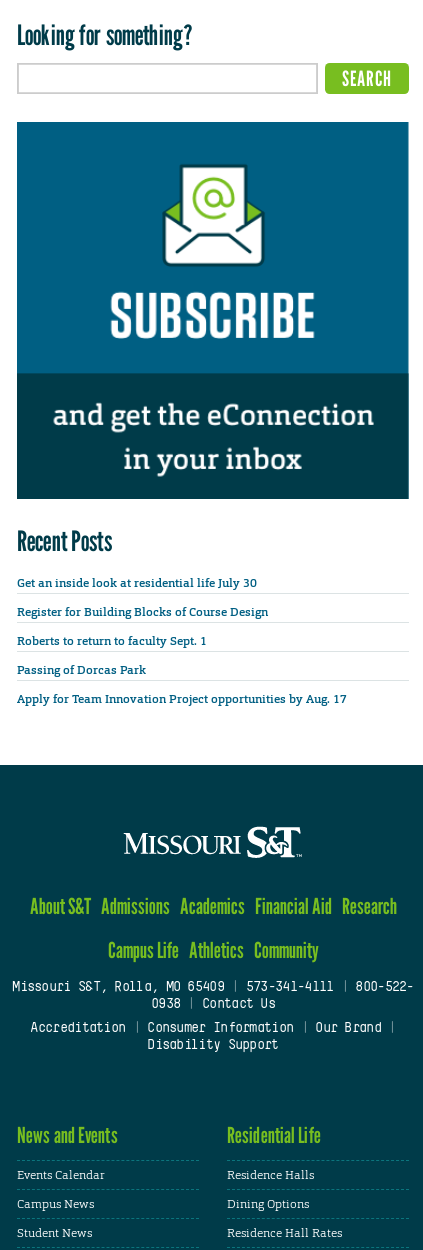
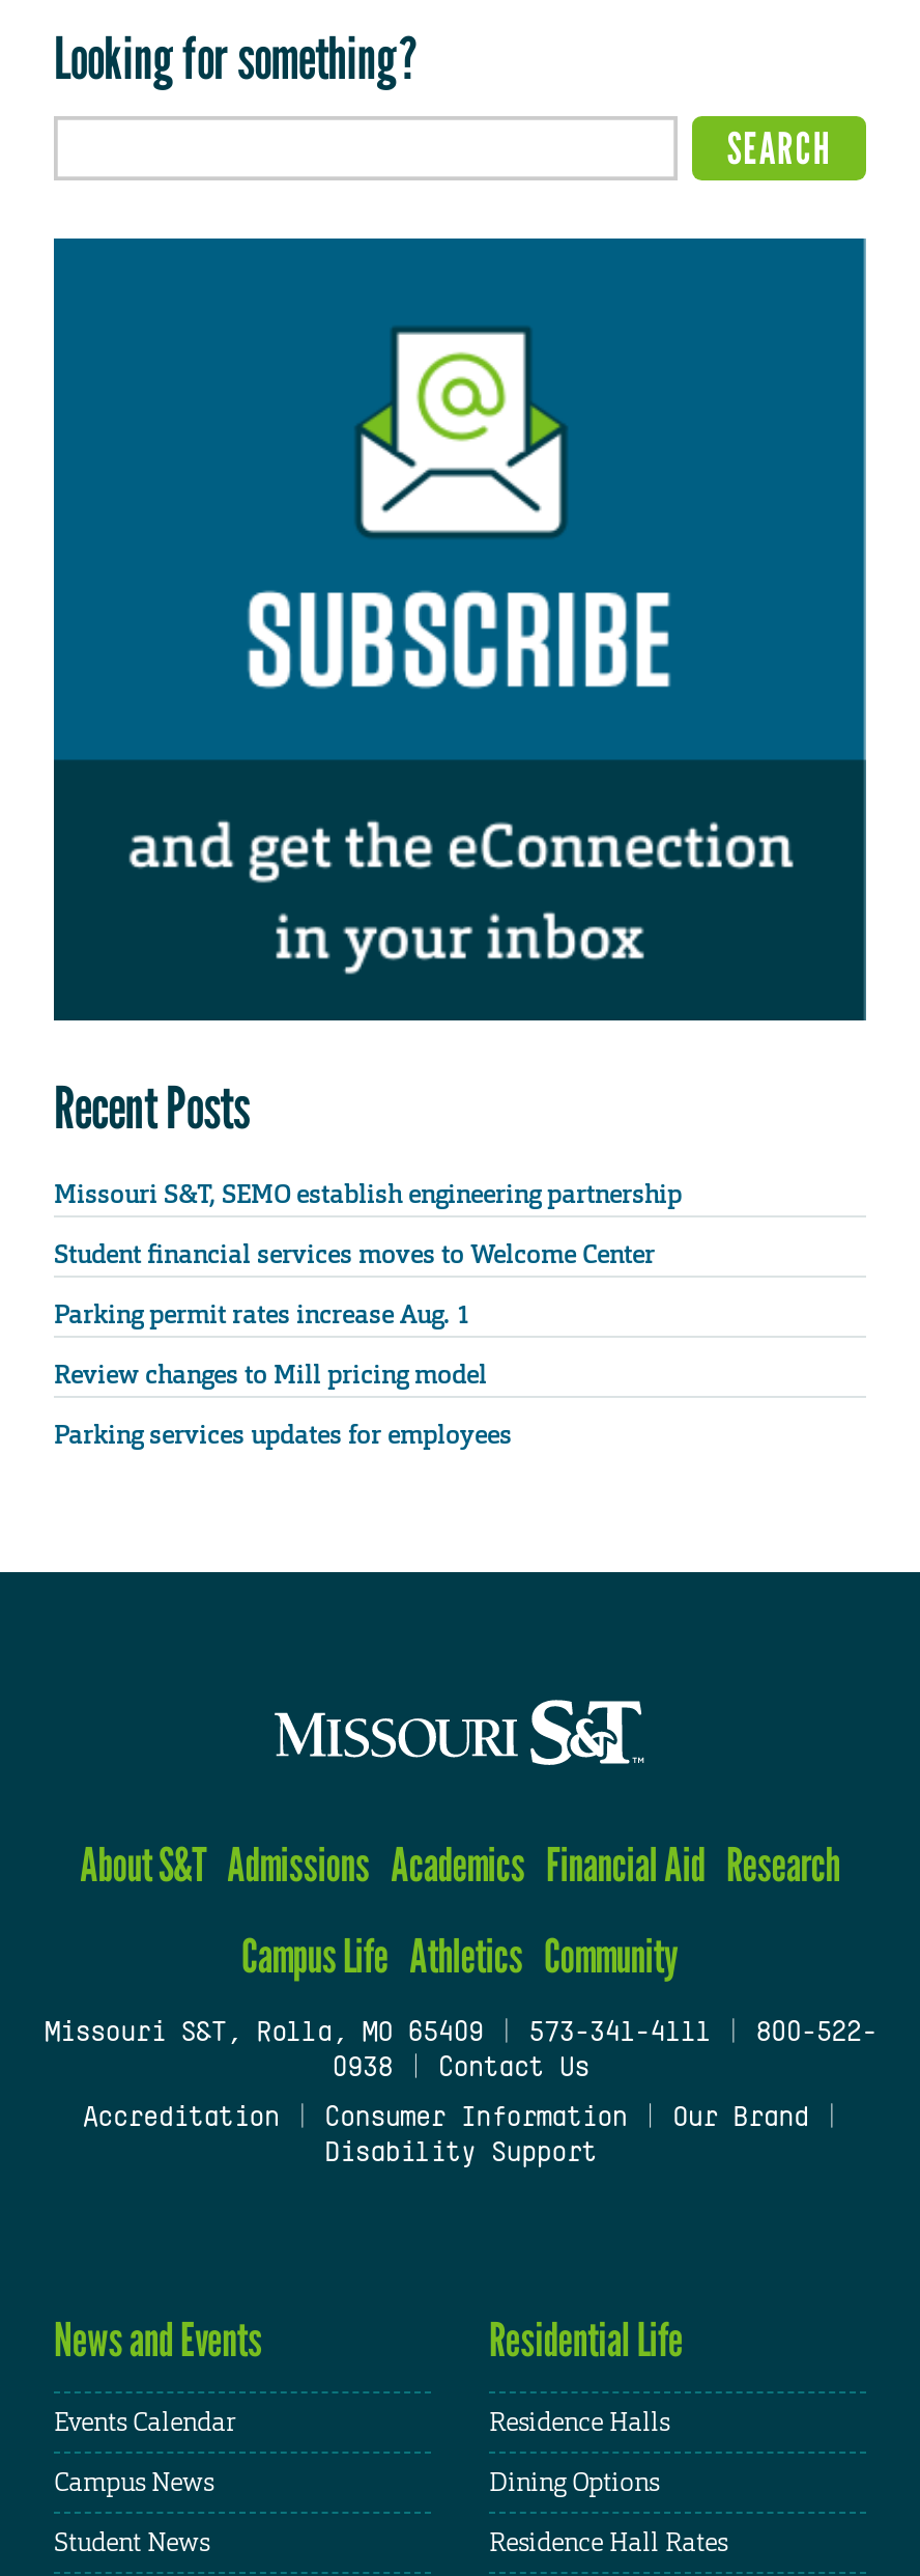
- Get an inside look at residential life July 30
+ Missouri S&T, SEMO establish engineering partnership

- Register for Building Blocks of Course Design
+ Student financial services moves to Welcome Center

- Roberts to return to faculty Sept. 1
+ Parking permit rates increase Aug. 1

- Passing of Dorcas Park
+ Review changes to Mill pricing model

- Apply for Team Innovation Project opportunities by Aug. 17
+ Parking services updates for employees
